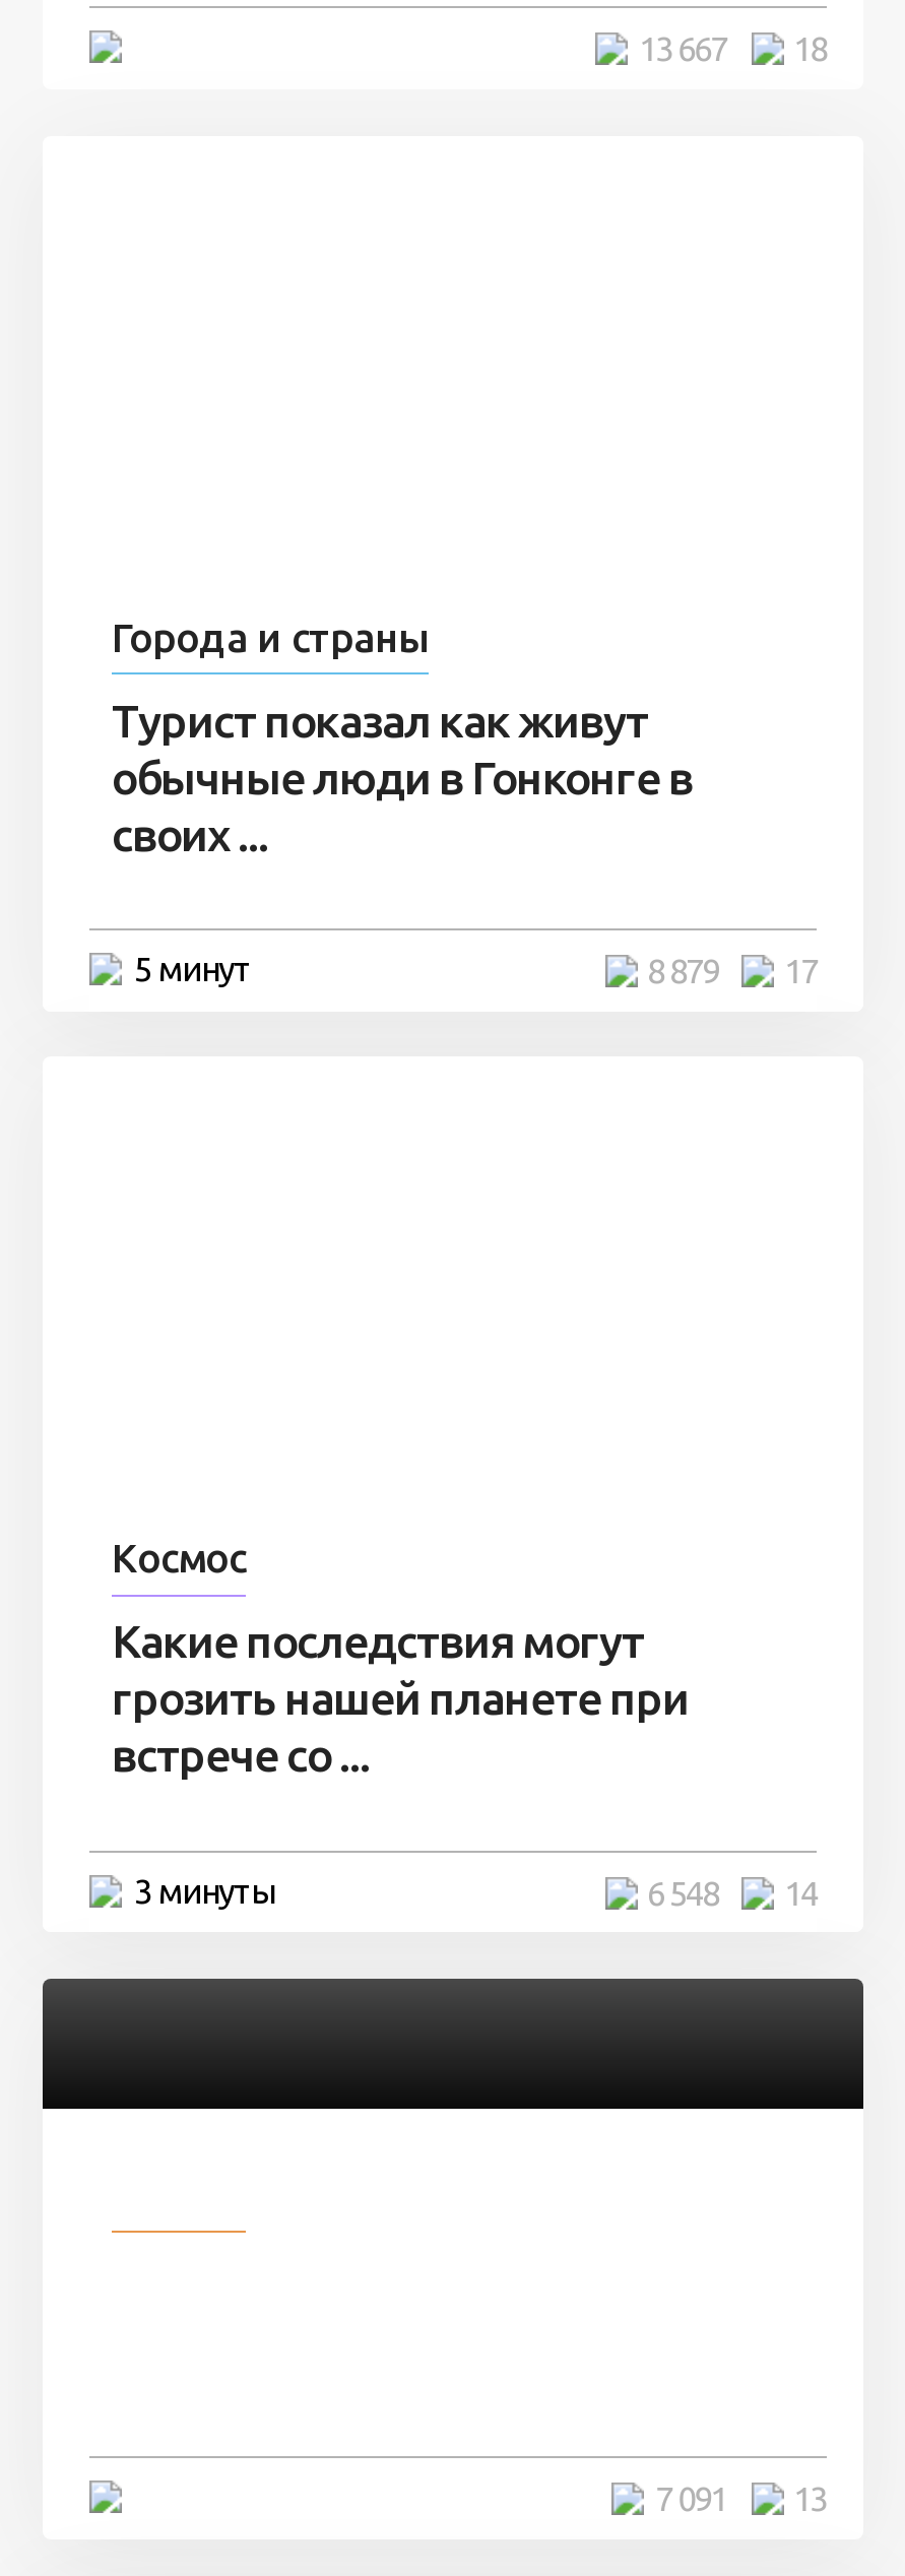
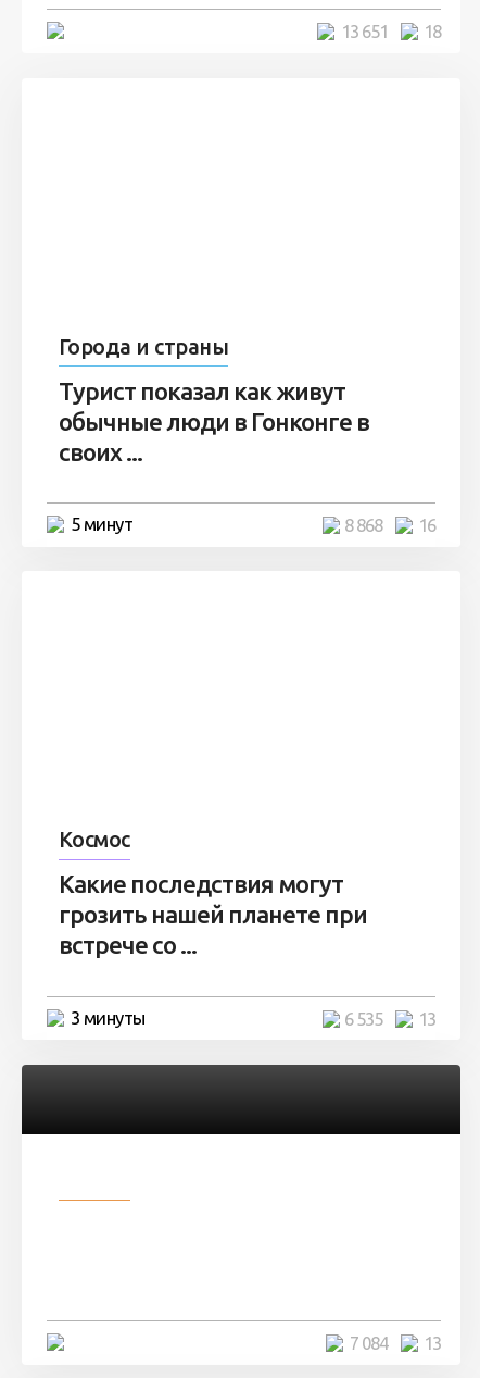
- 13 667 18
+ 13 651 18

- 8 879
+ 8 868

- 17
+ 16

- 6 548
+ 6 535

- 14
+ 13

- 7 091 13
+ 7 084 13
